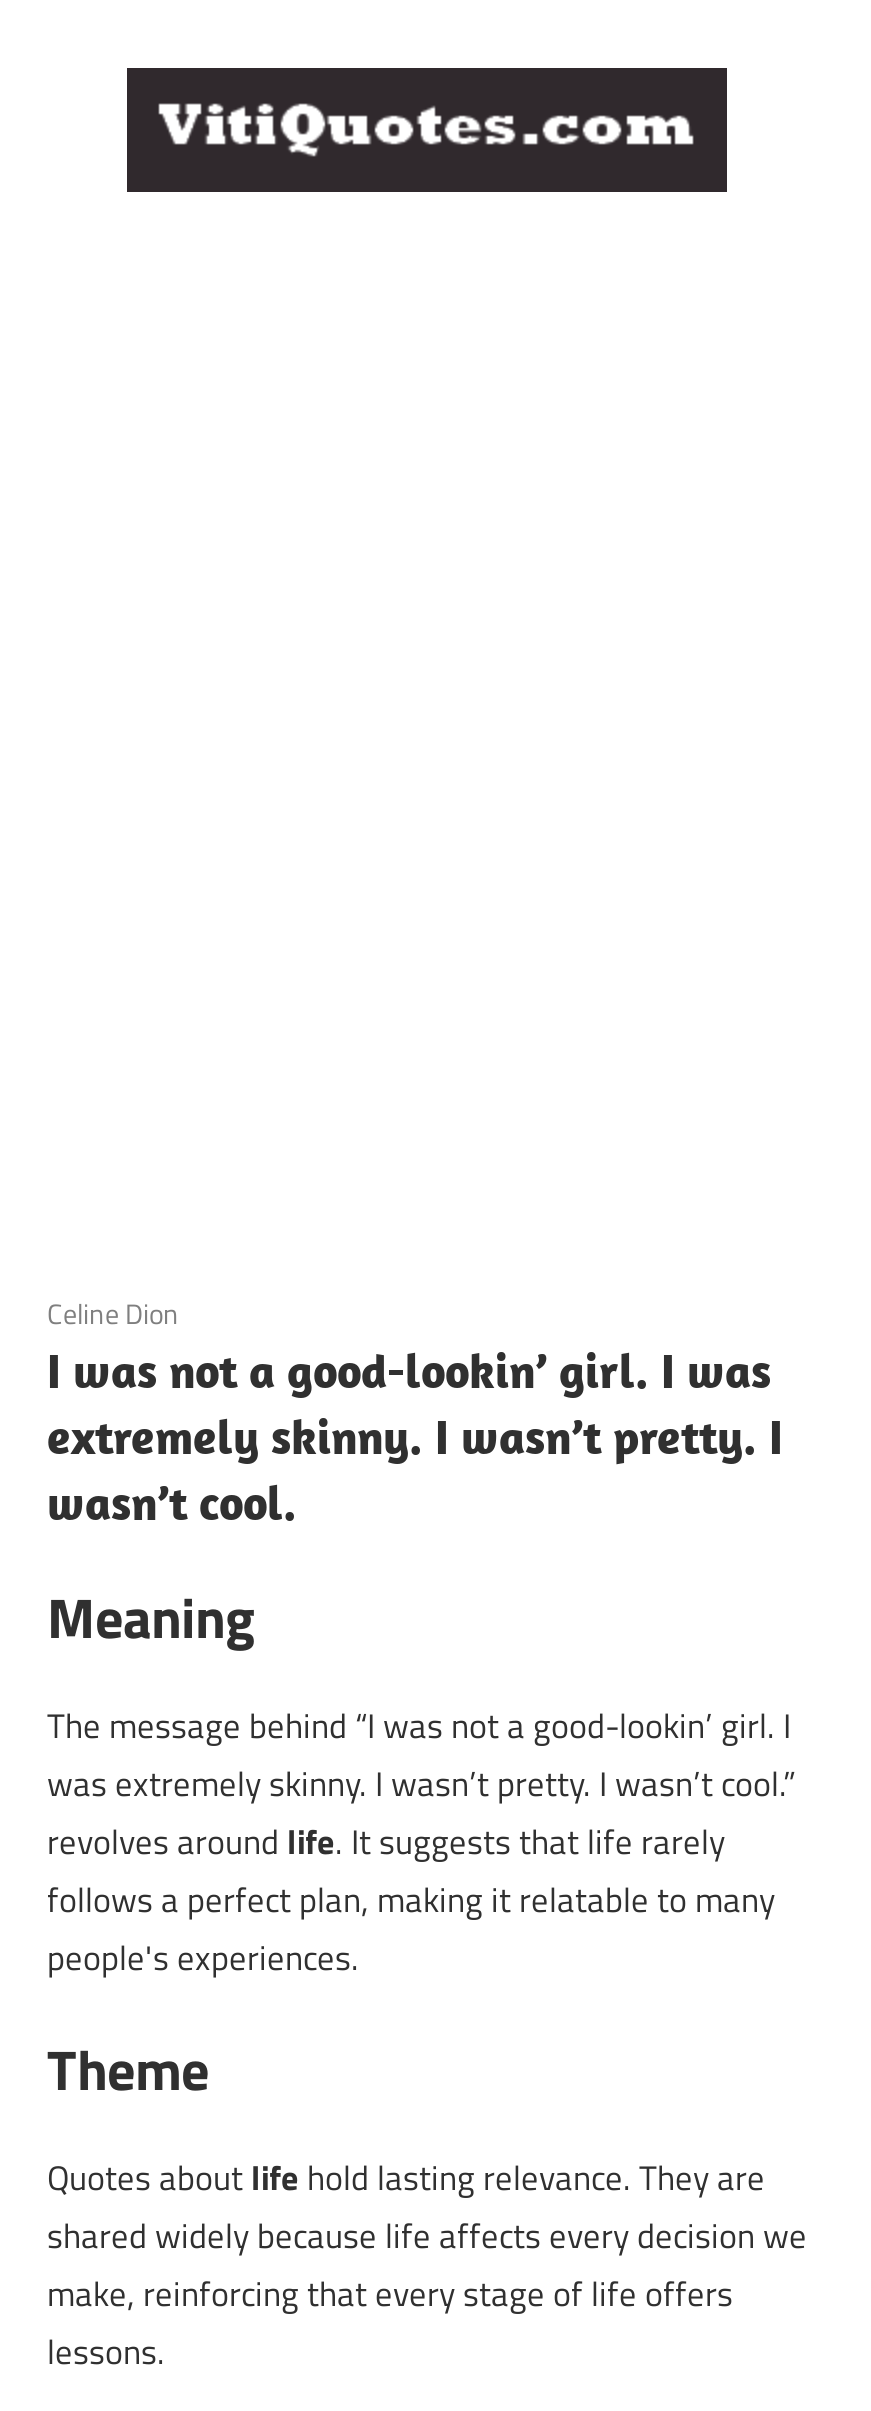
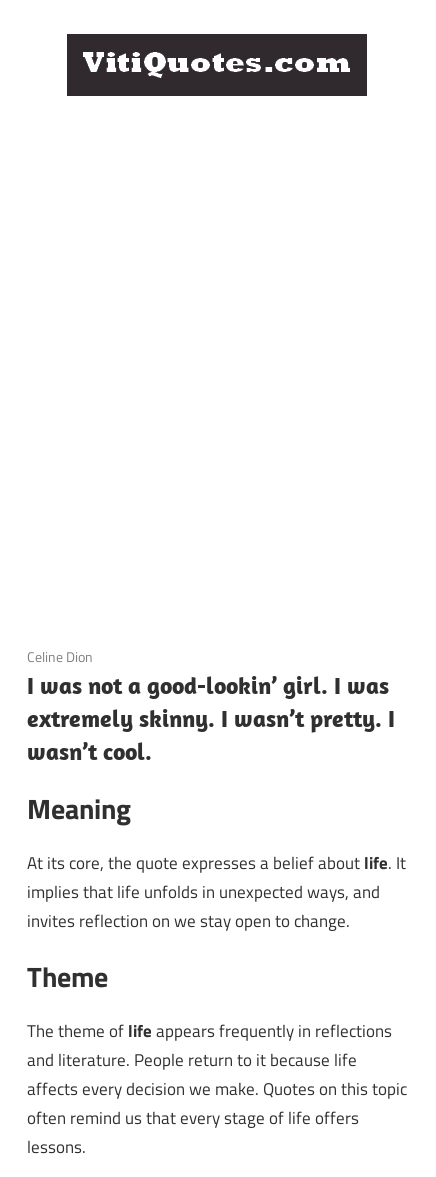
- The message behind “I was not a good-lookin’ girl. I
- was extremely skinny. I wasn’t pretty. I wasn’t cool.”
- revolves around life. It suggests that life rarely
- follows a perfect plan, making it relatable to many
- people's experiences.
+ At its core, the quote expresses a belief about life. It
+ implies that life unfolds in unexpected ways, and
+ invites reflection on we stay open to change.

moved up: Theme

- Quotes about life hold lasting relevance. They are
- shared widely because life affects every decision we
- make, reinforcing that every stage of life offers
+ The theme of life appears frequently in reflections
+ and literature. People return to it because life
+ affects every decision we make. Quotes on this topic
+ often remind us that every stage of life offers
